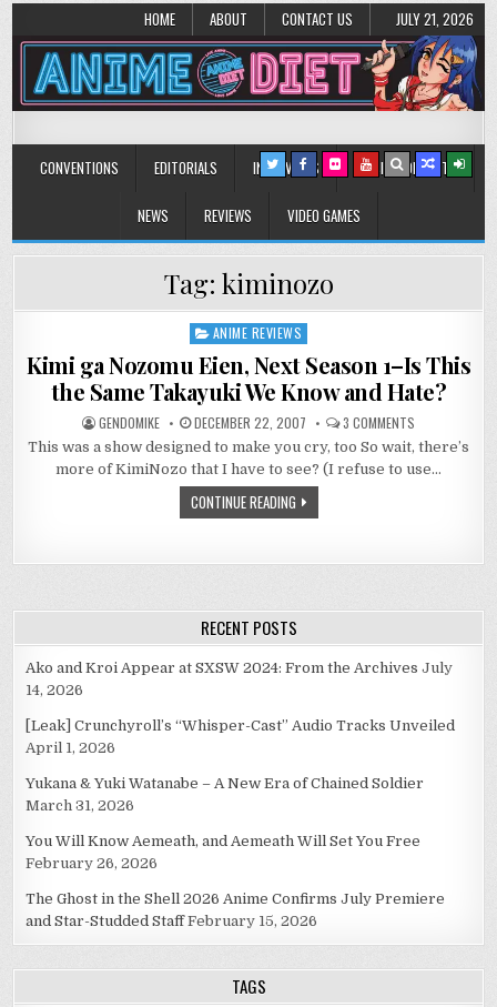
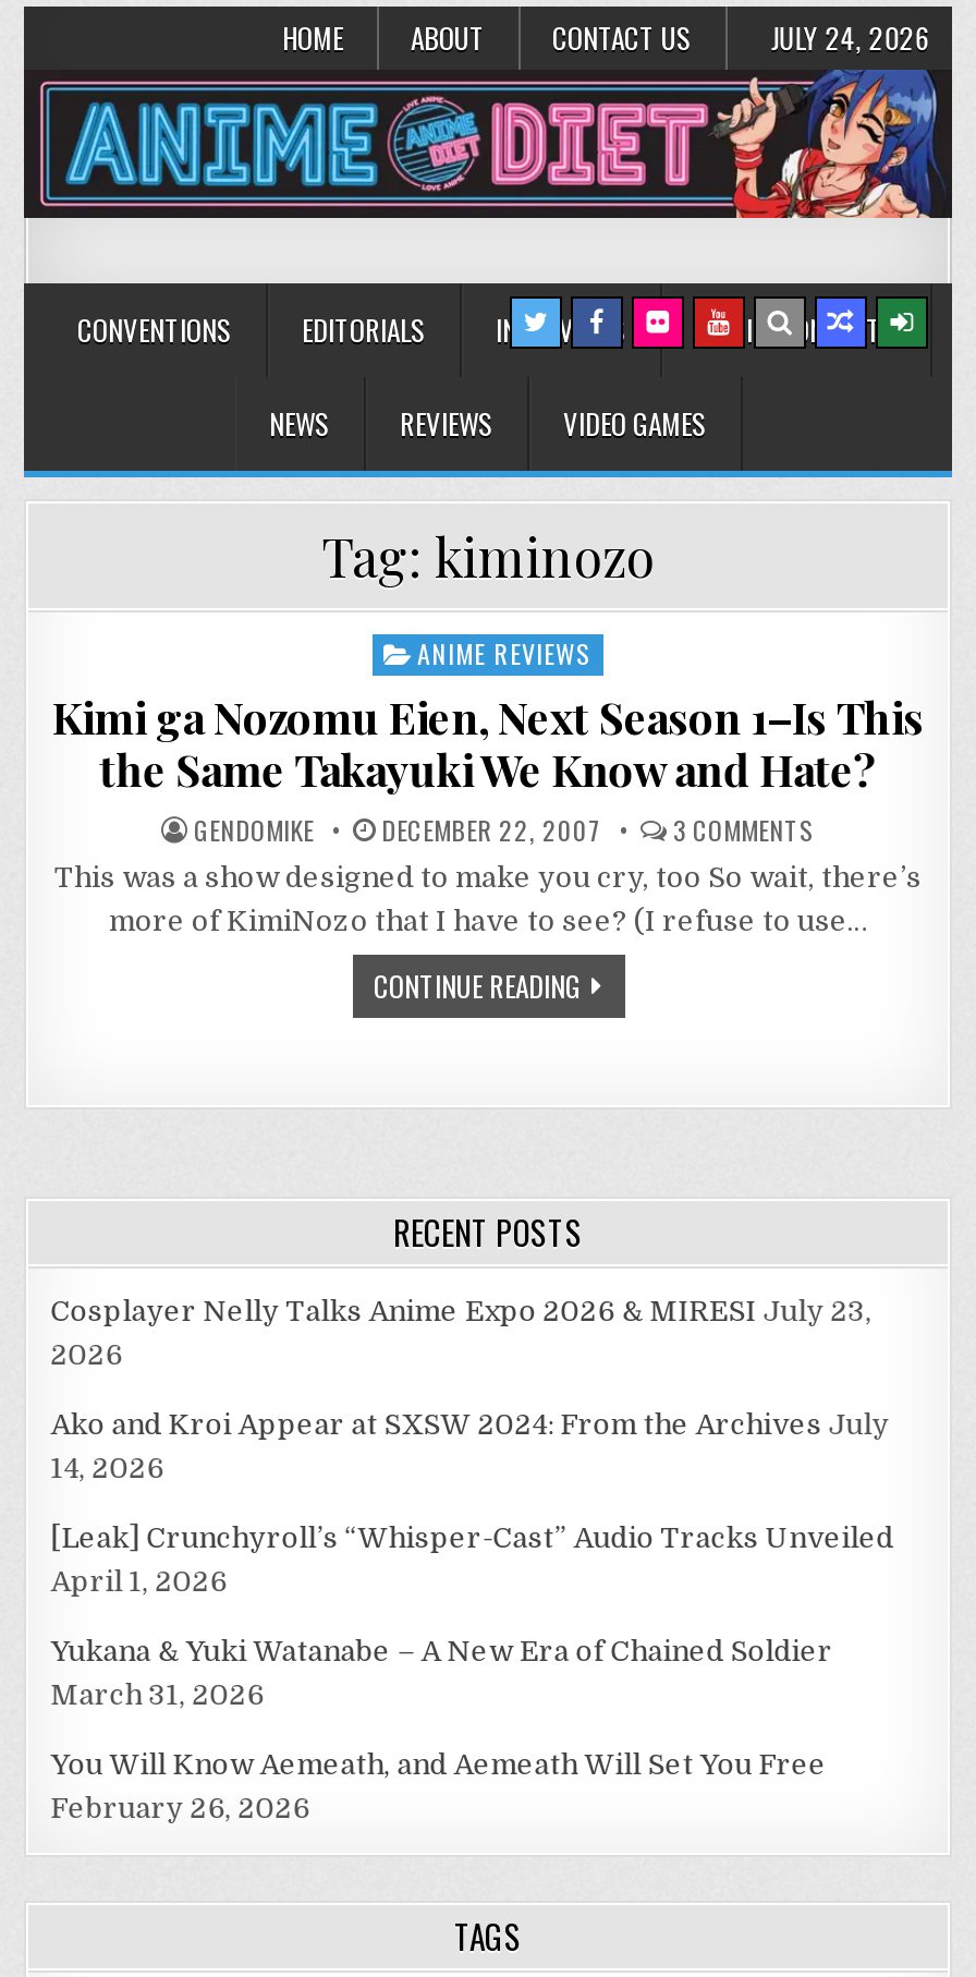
- HOME ABOUT CONTACT US JULY 21, 2026
+ HOME ABOUT CONTACT US JULY 24, 2026

+ Cosplayer Nelly Talks Anime Expo 2026 & MIRESI July 23,
+ 2026

moved down: Ako and Kroi Appear at SXSW 2024: From the Archives July | 14, 2026 | [Leak] Crunchyroll’s “Whisper-Cast” Audio Tracks Unveiled | April 1, 2026 | Yukana & Yuki Watanabe – A New Era of Chained Soldier | March 31, 2026 | You Will Know Aemeath, and Aemeath Will Set You Free | February 26, 2026

- The Ghost in the Shell 2026 Anime Confirms July Premiere
- and Star-Studded Staff February 15, 2026
